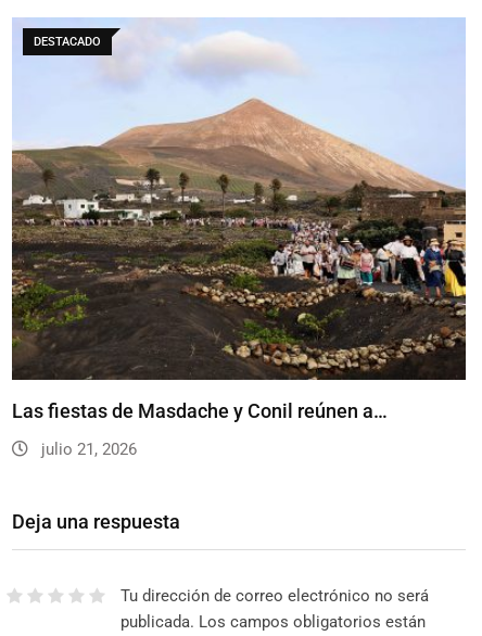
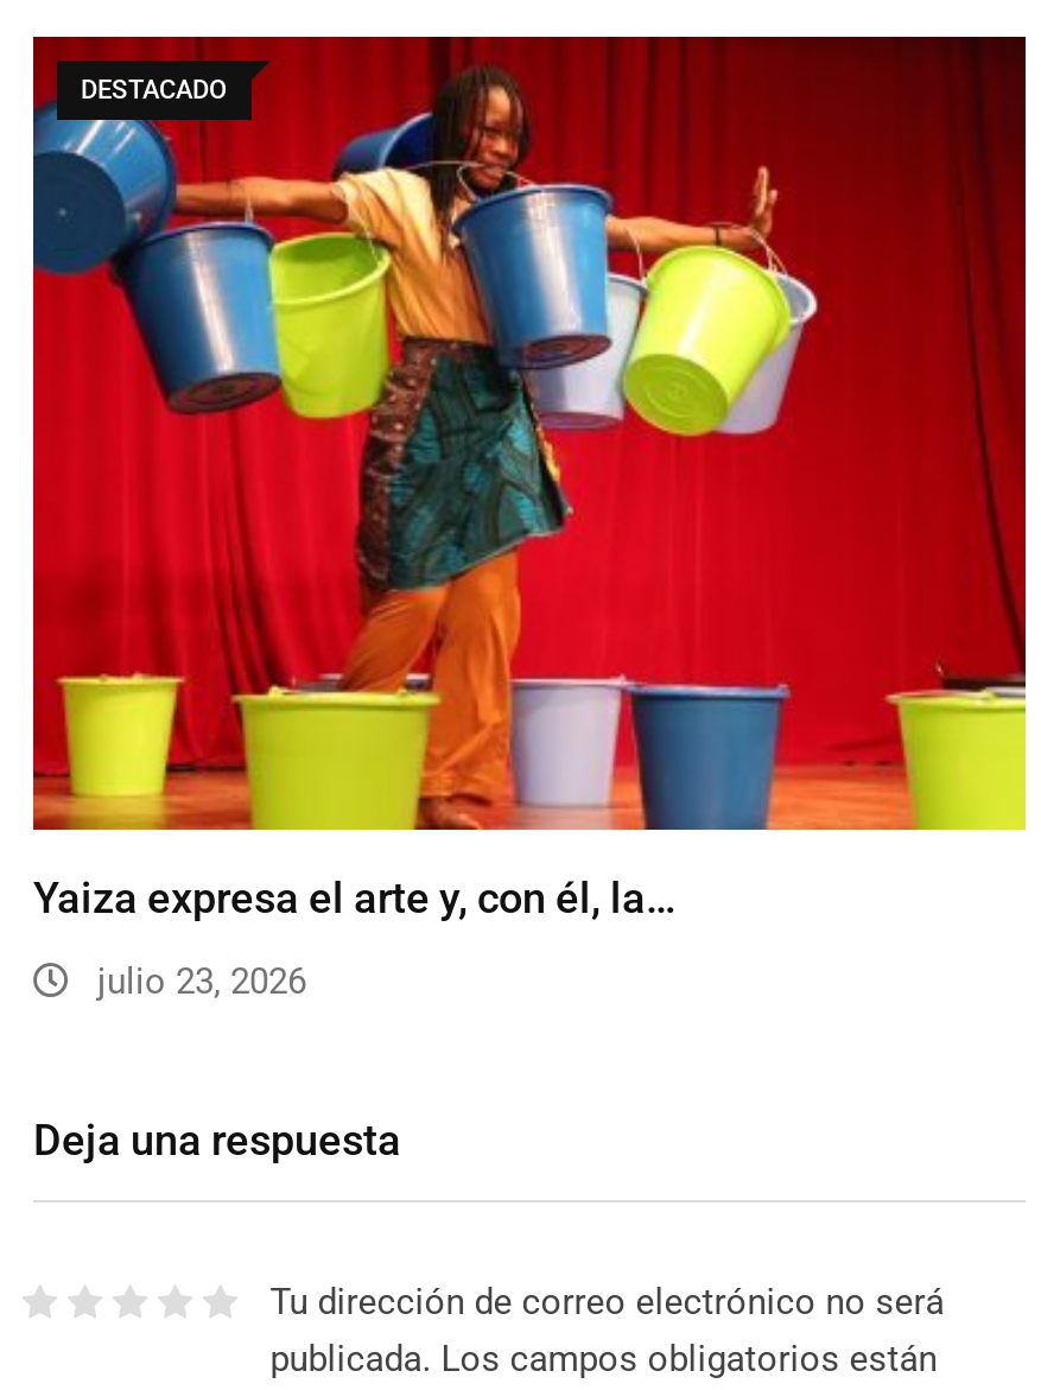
- [image]
- Las fiestas de Masdache y Conil reúnen a…
+ [image]
+ Yaiza expresa el arte y, con él, la…

- julio 21, 2026
+ julio 23, 2026
